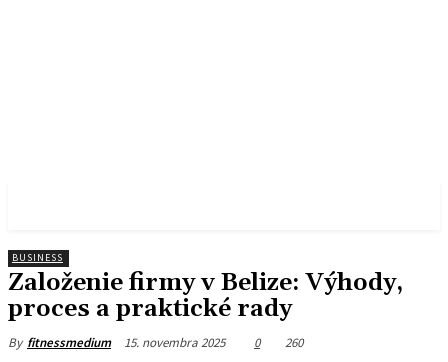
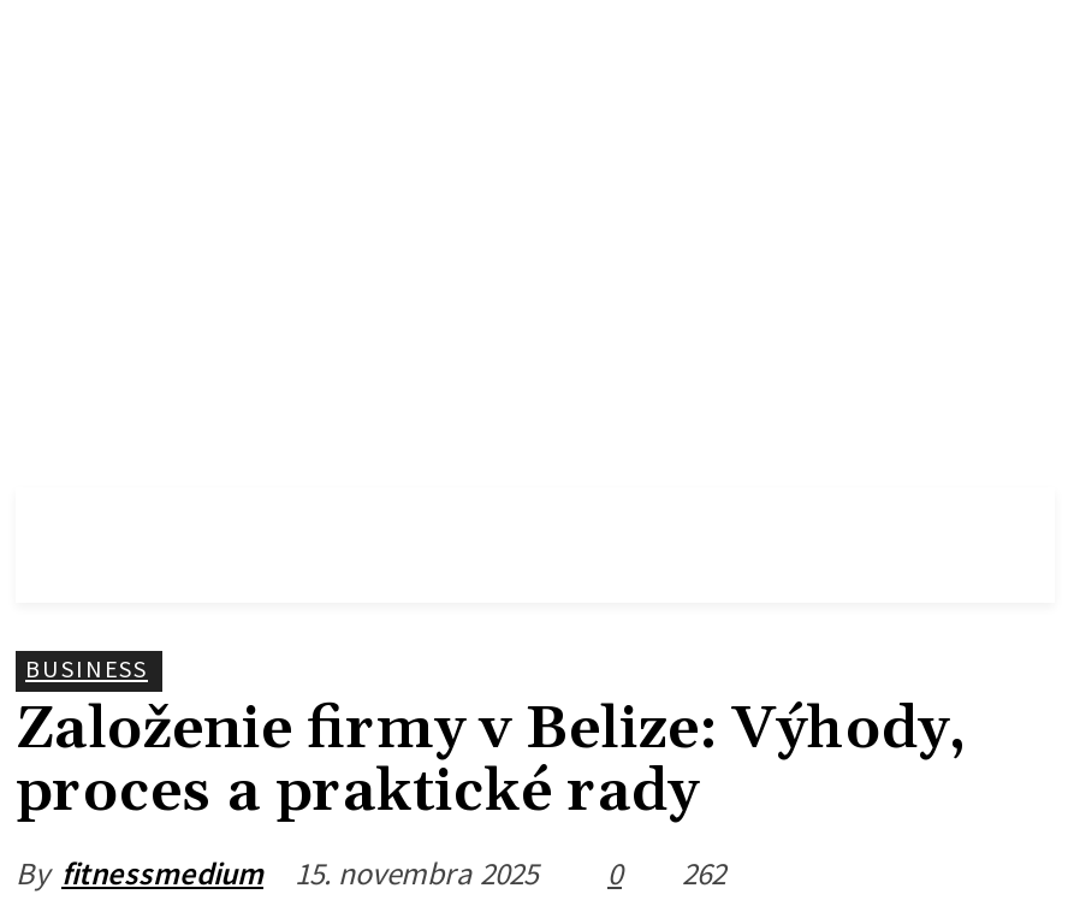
- By fitnessmedium 15. novembra 2025 0 260
+ By fitnessmedium 15. novembra 2025 0 262
